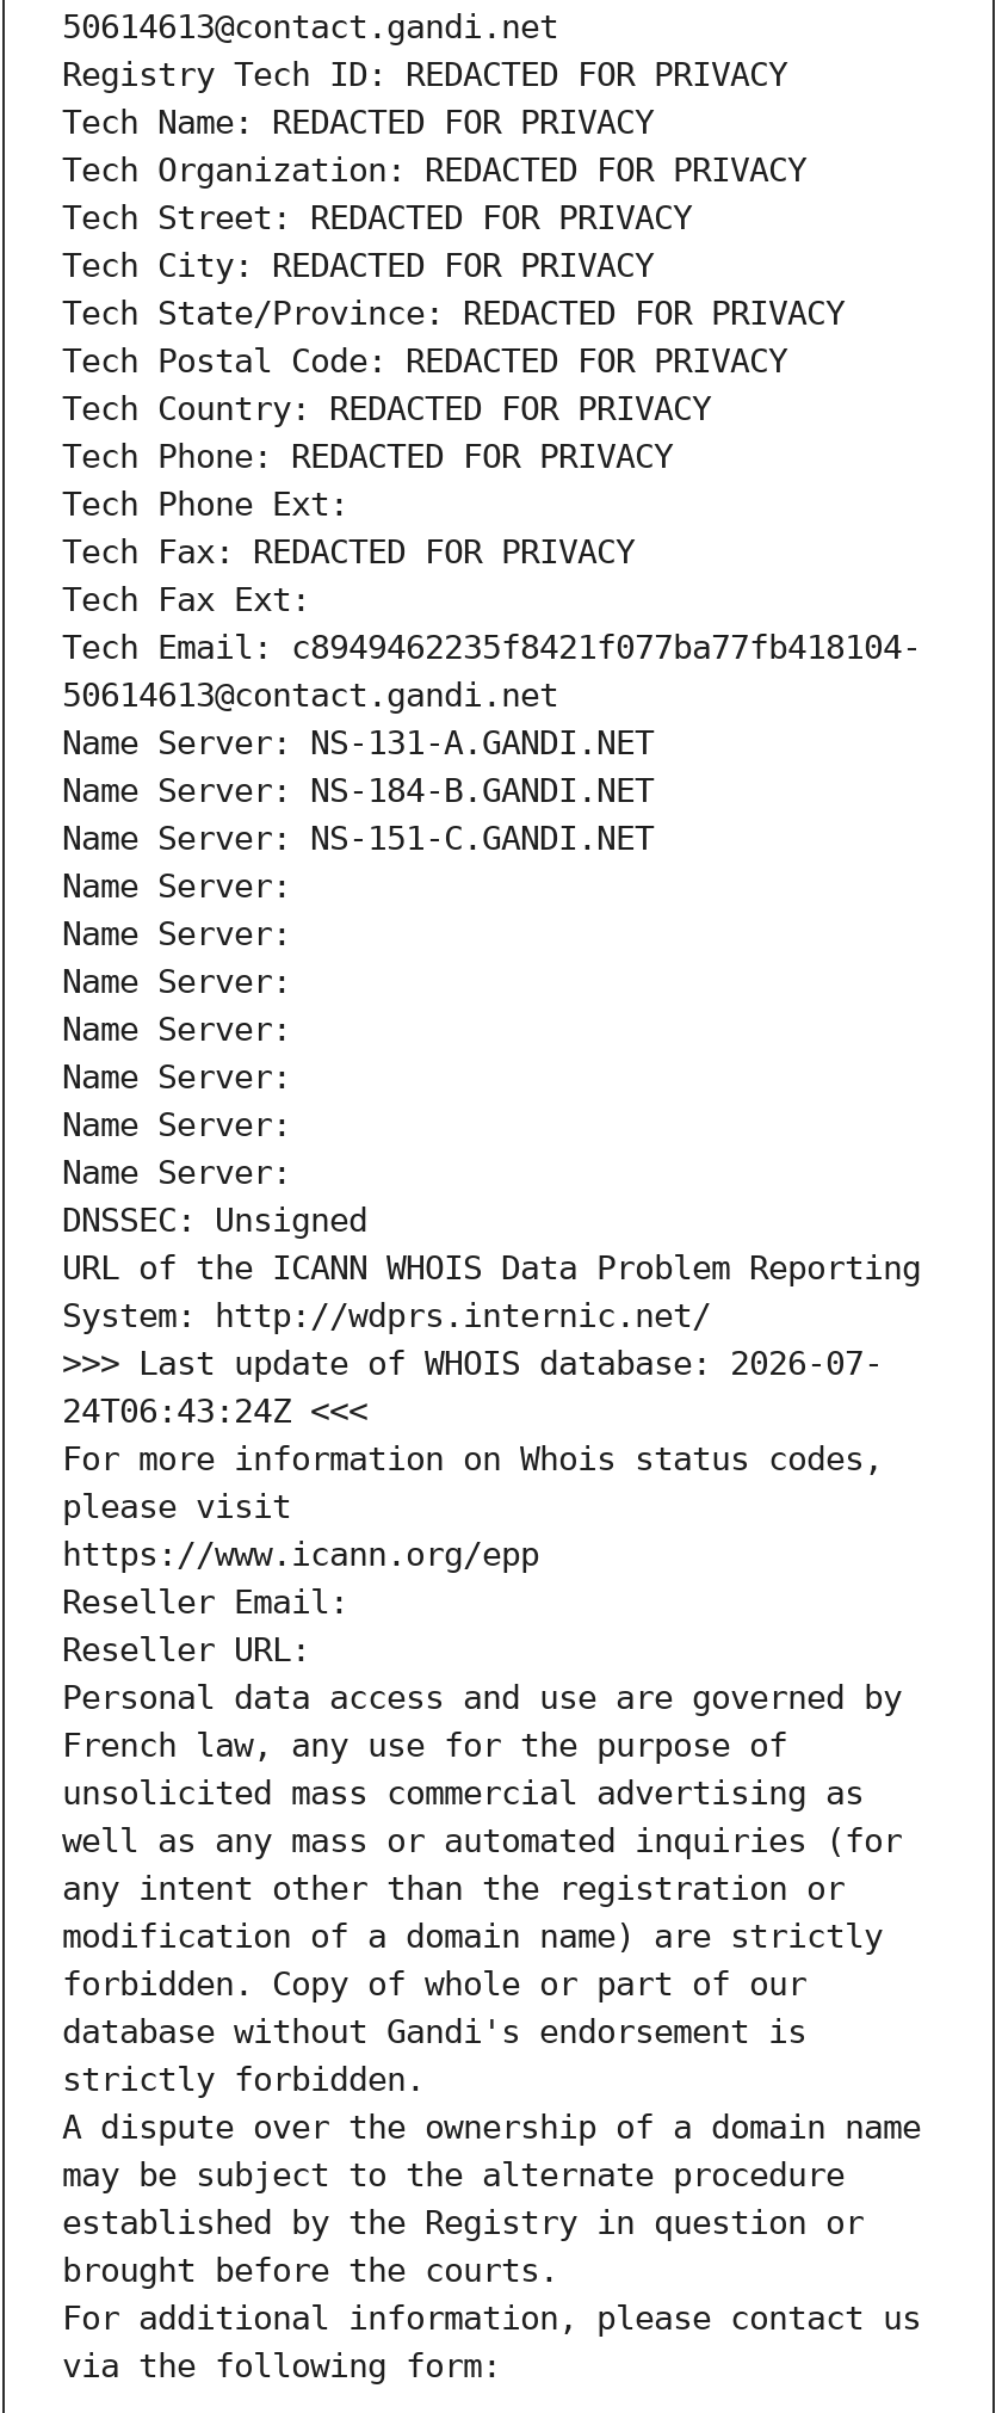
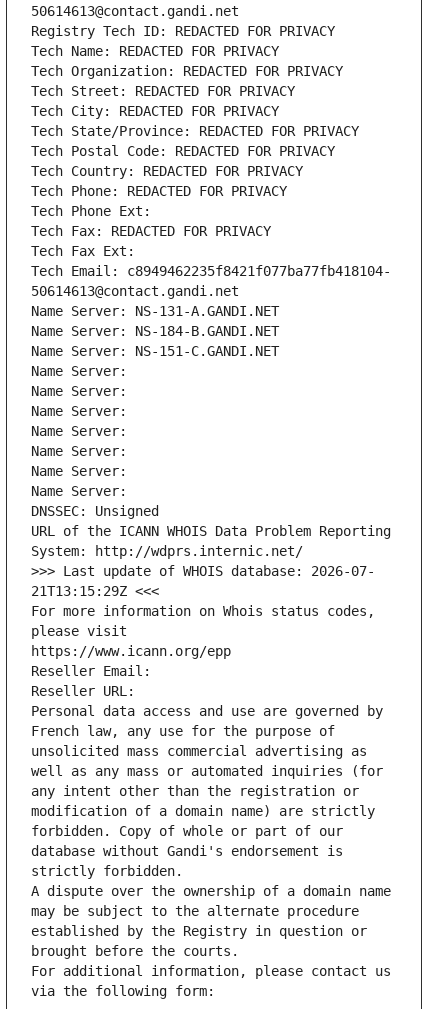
- 24T06:43:24Z <<<
+ 21T13:15:29Z <<<
